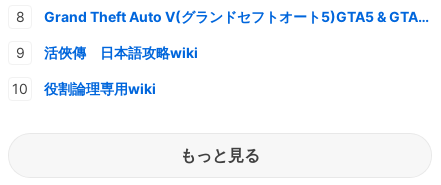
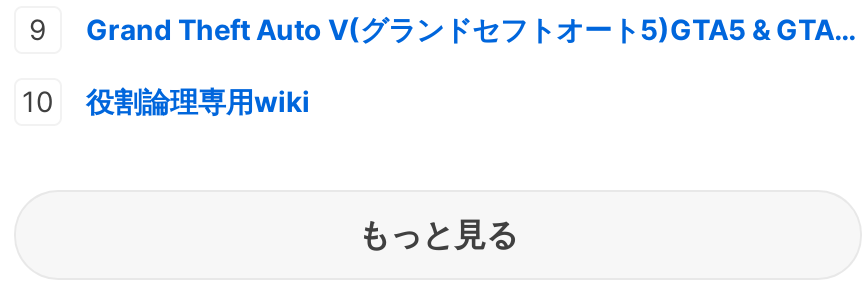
- 活俠傳 日本語攻略wiki
